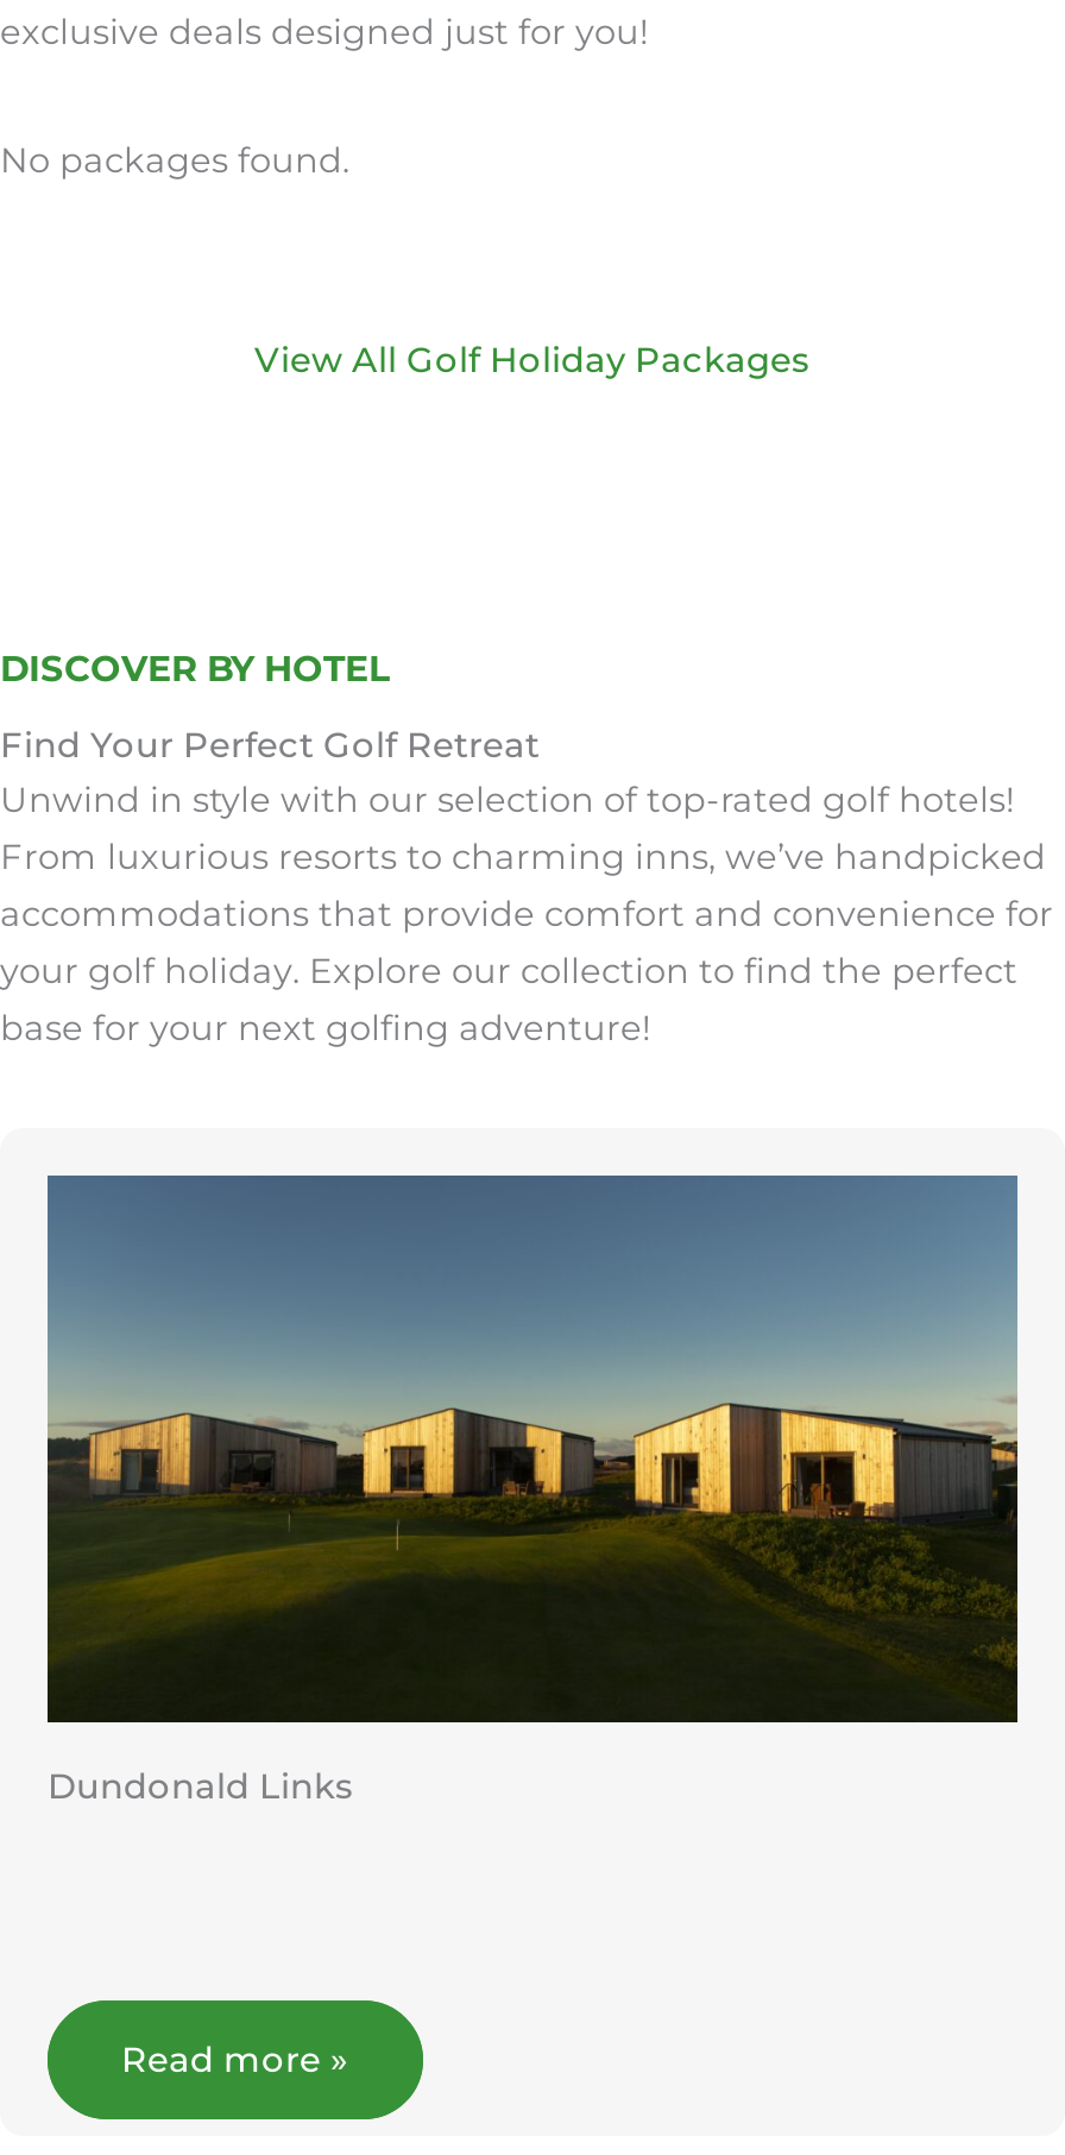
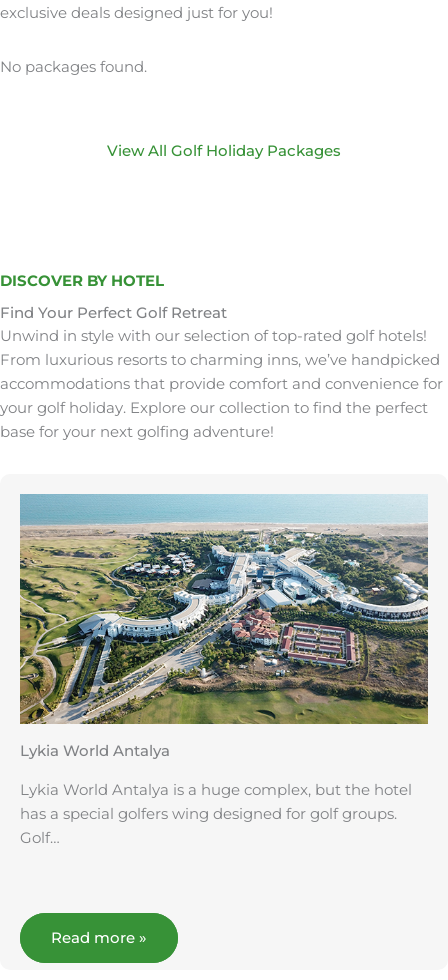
- [image]
+ [image]

- Dundonald Links
+ Lykia World Antalya
+ Lykia World Antalya is a huge complex, but the hotel
+ has a special golfers wing designed for golf groups.
+ Golf…
